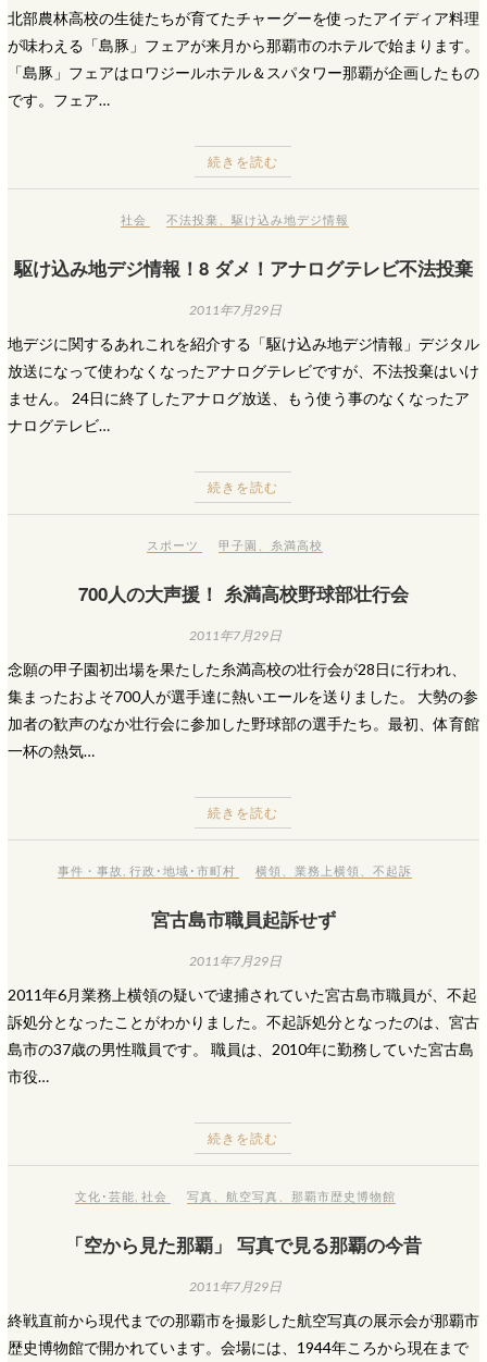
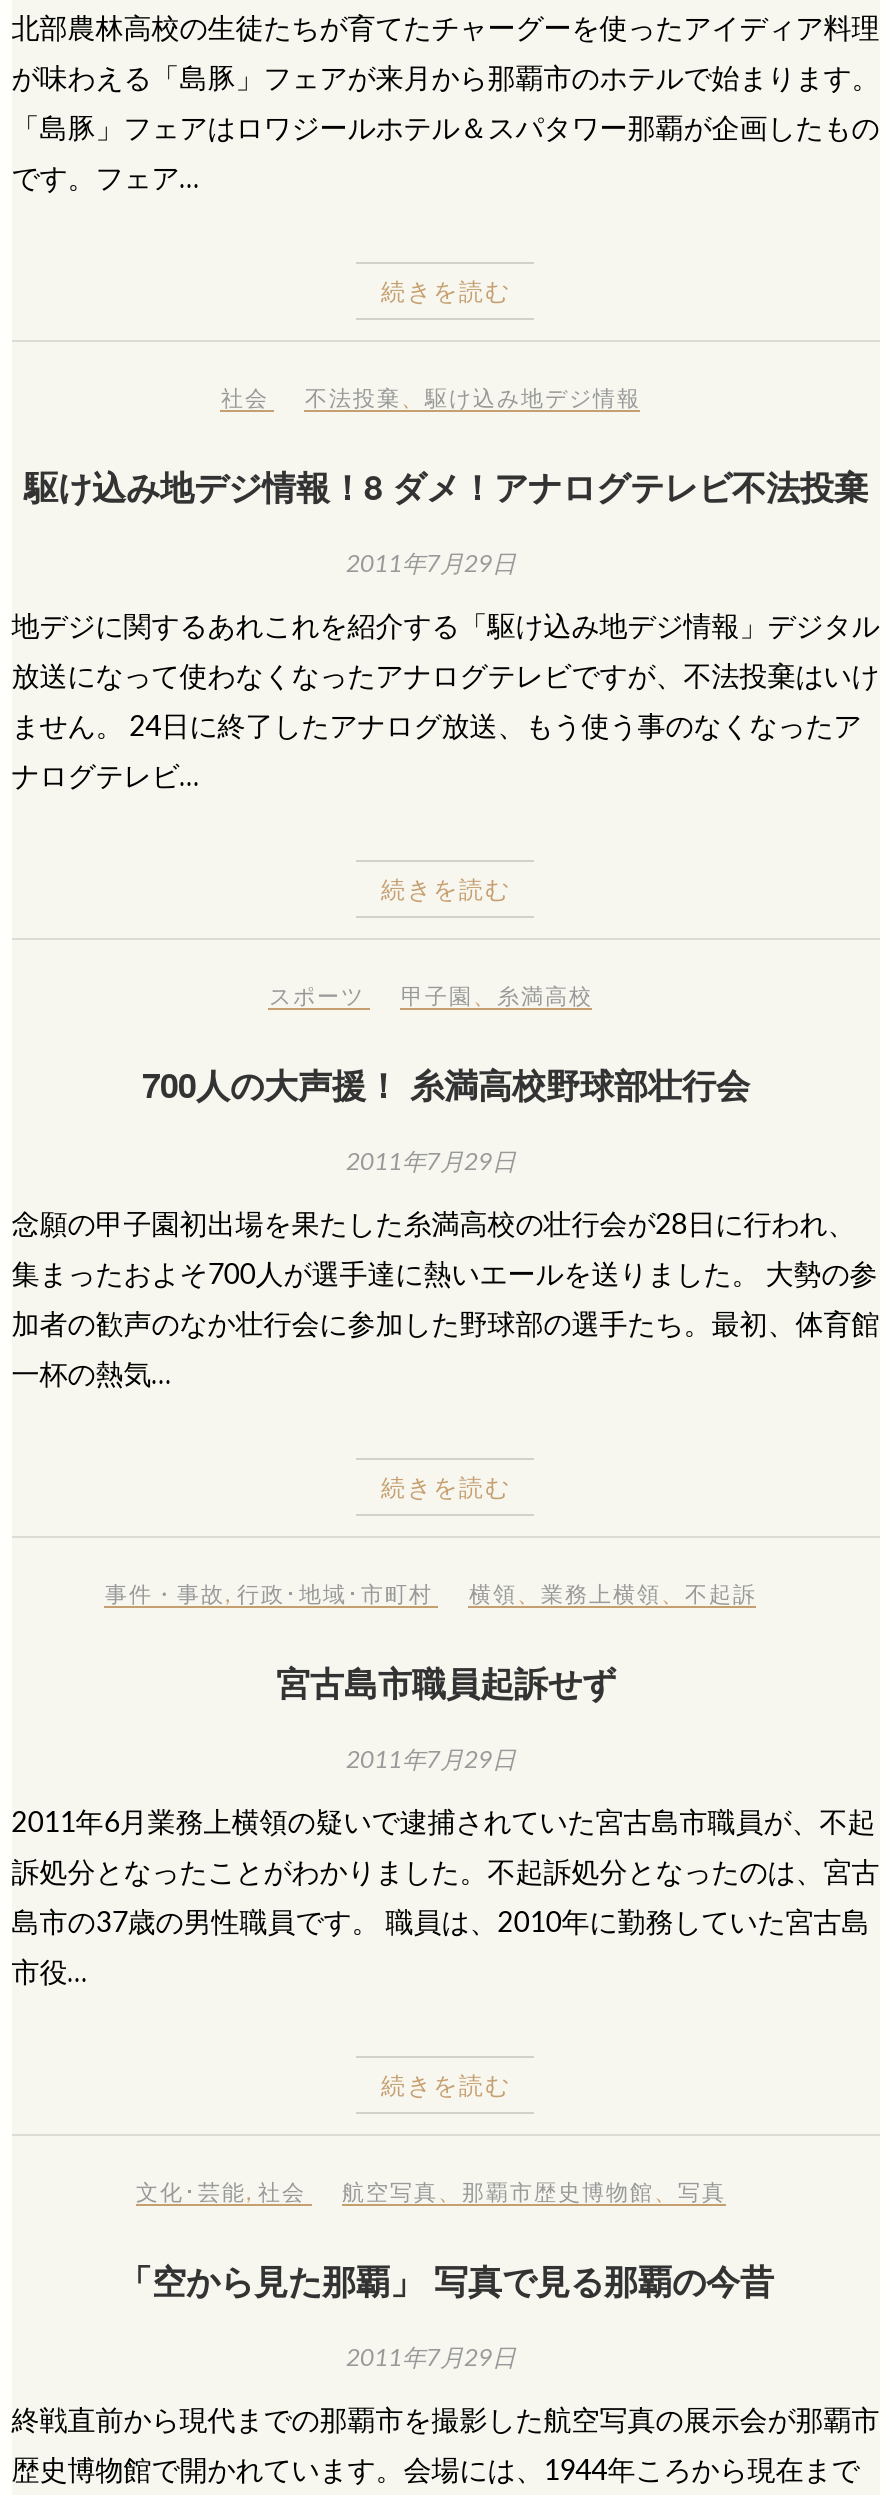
- 写真、航空写真、那覇市歴史博物館
+ 航空写真、那覇市歴史博物館、写真
